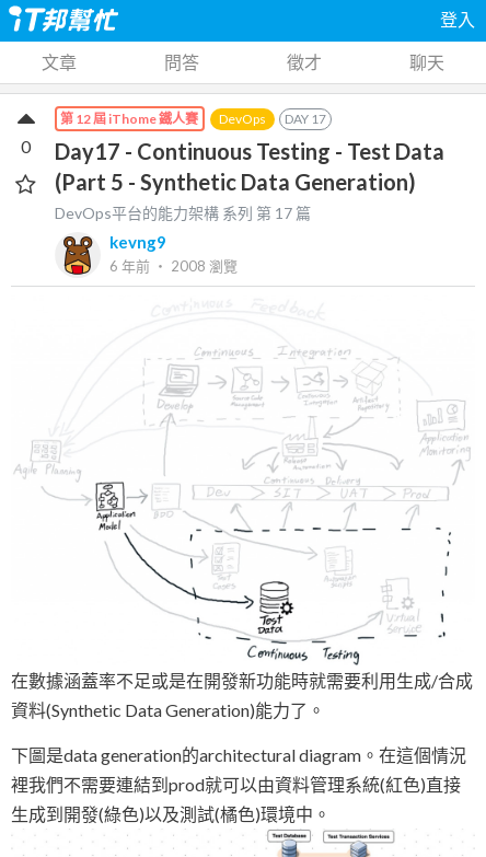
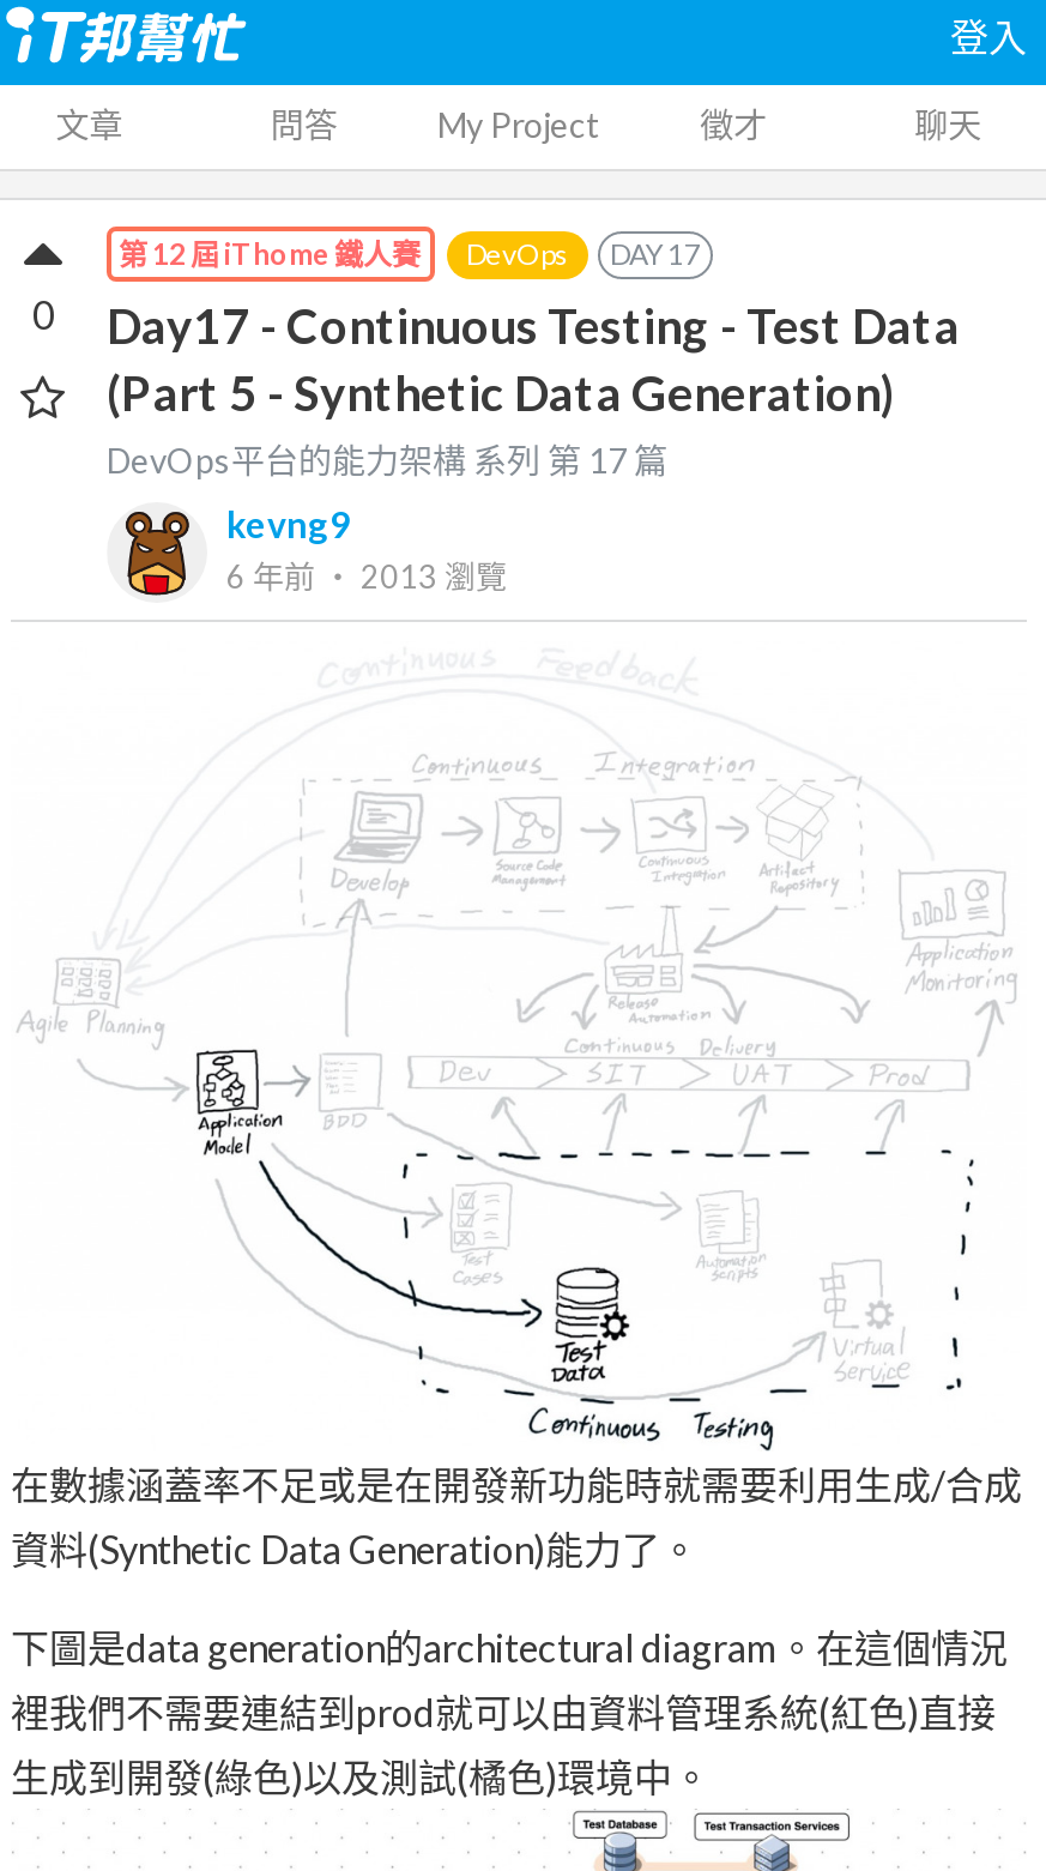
+ My Project

- 6 年前‧ 2008瀏覽
+ 6 年前‧ 2013瀏覽
